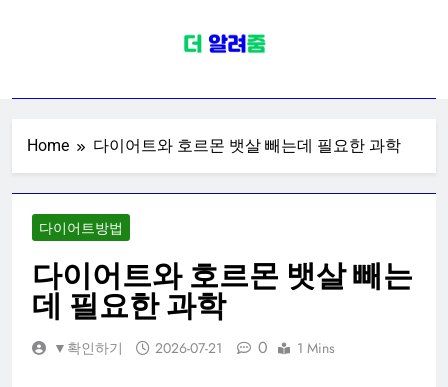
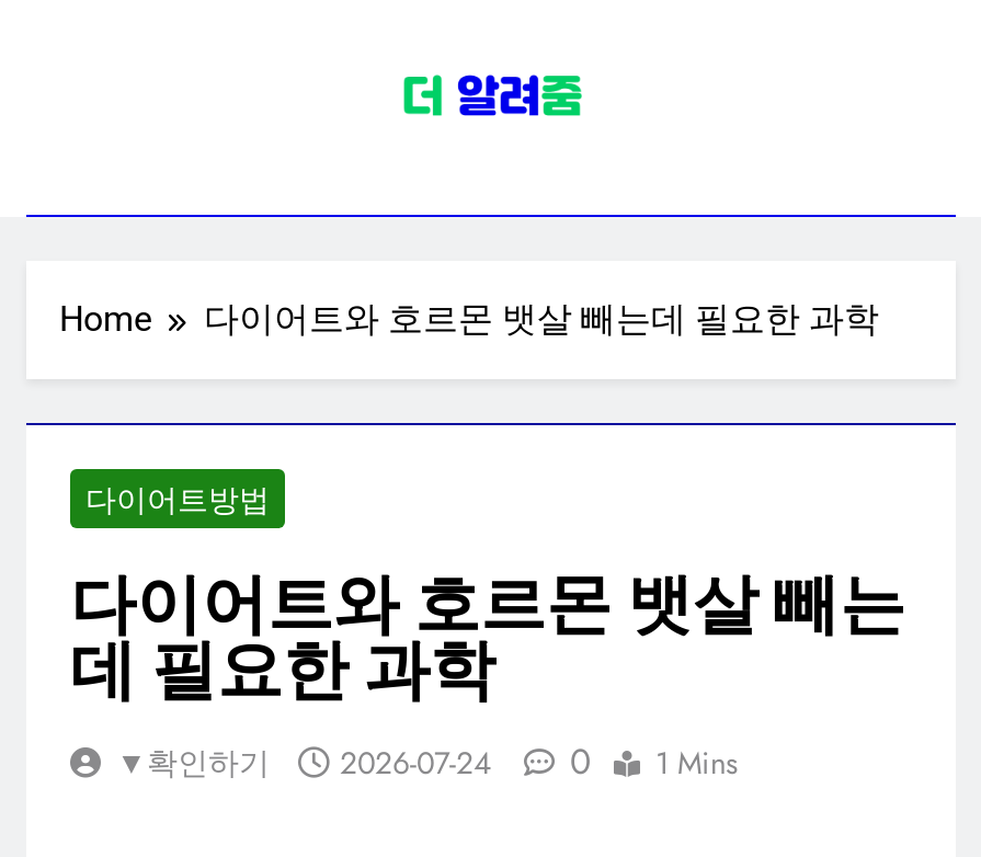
- 2026-07-21
+ 2026-07-24
